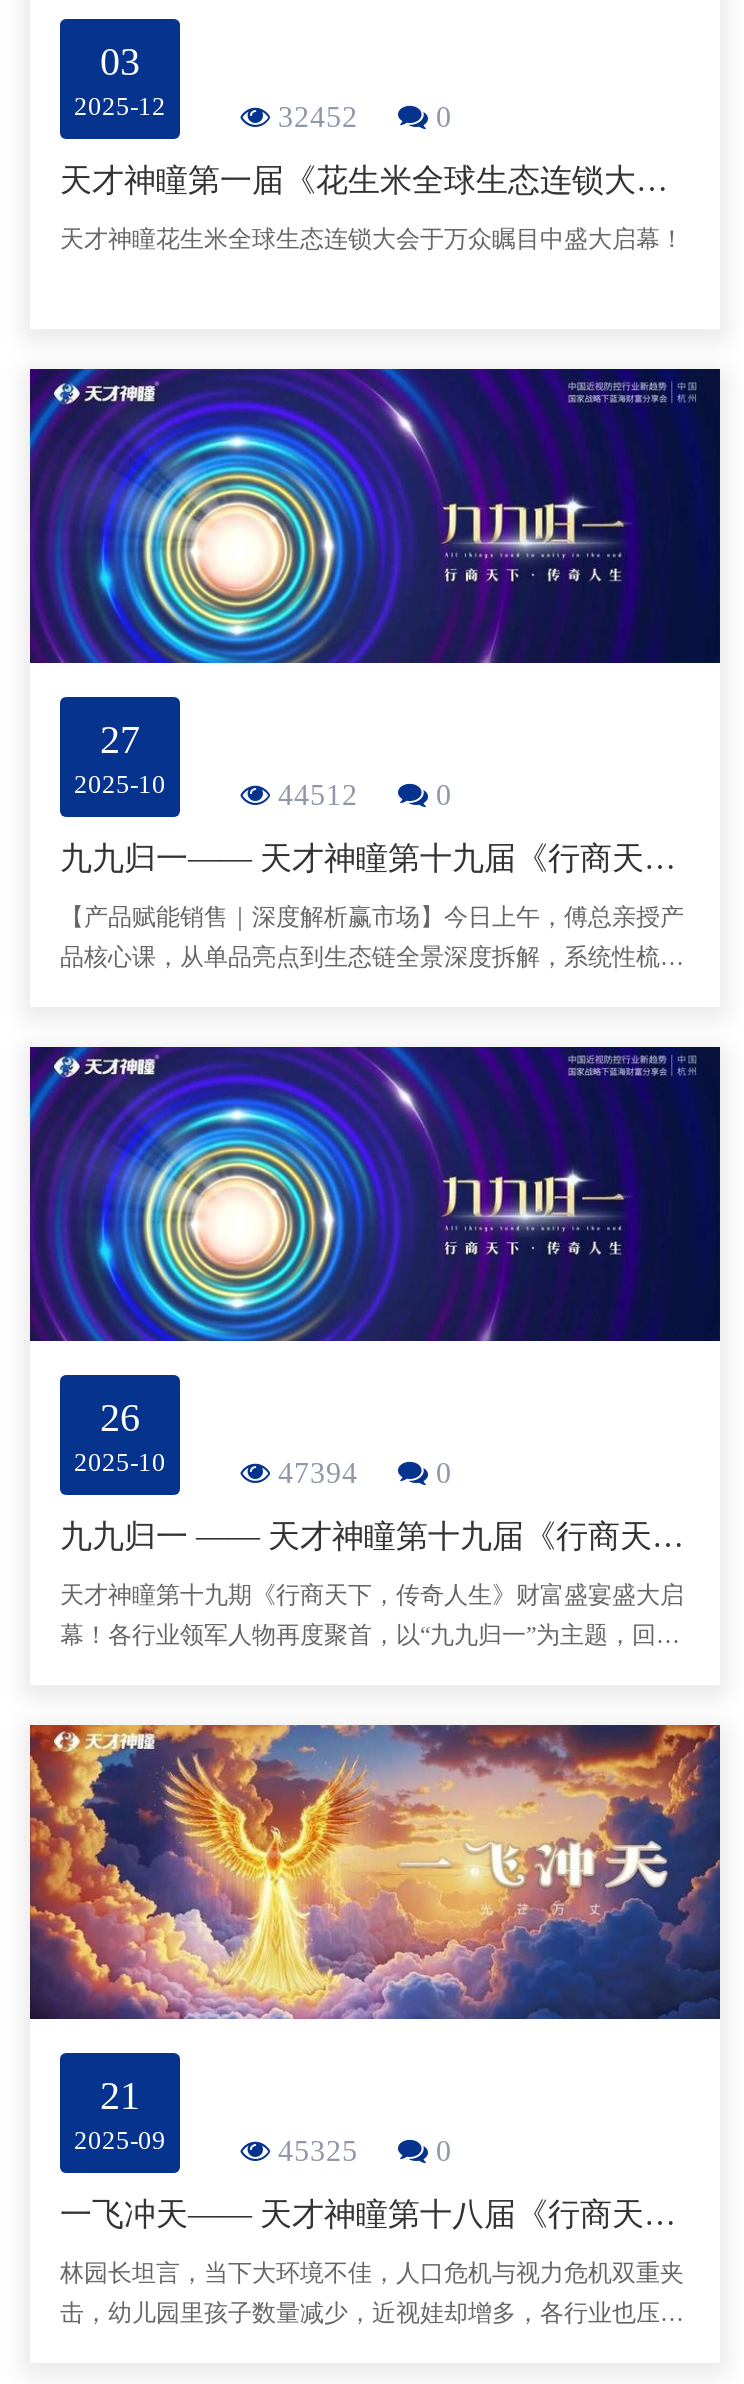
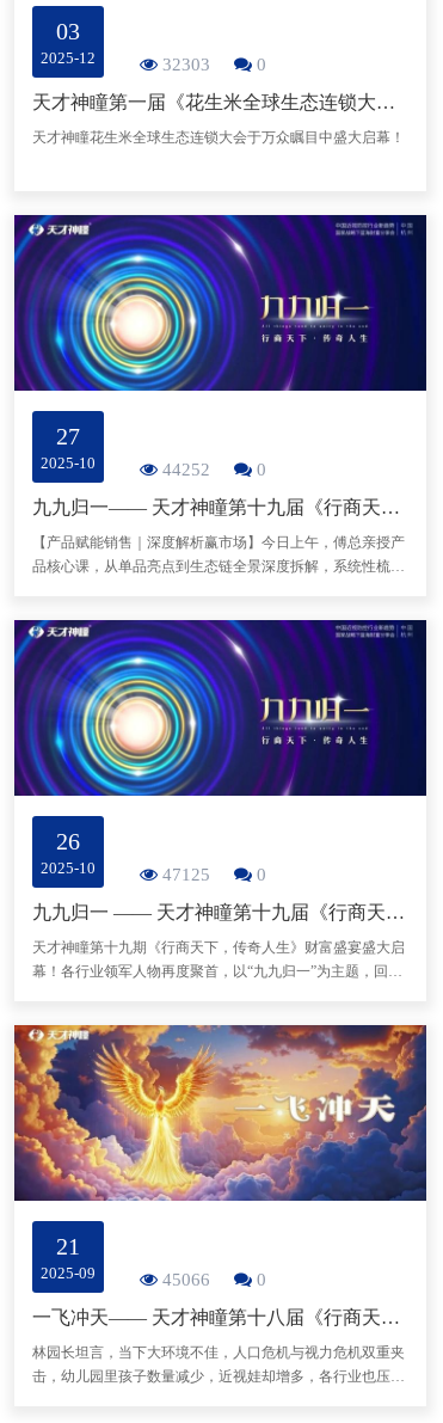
- 32452
+ 32303

- 44512
+ 44252

- 47394
+ 47125

- 45325
+ 45066
